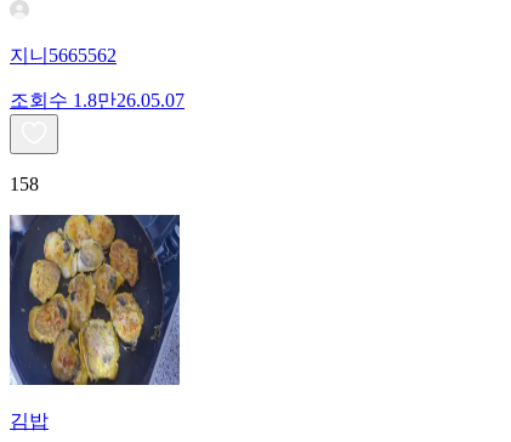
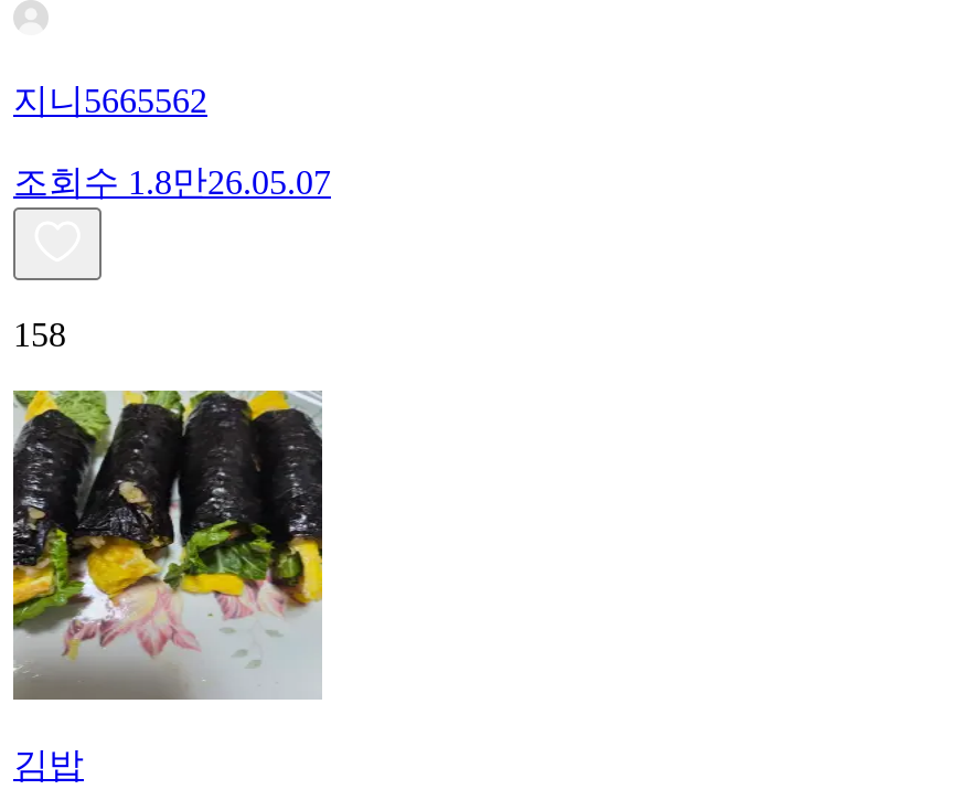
- [image]
+ [image]
